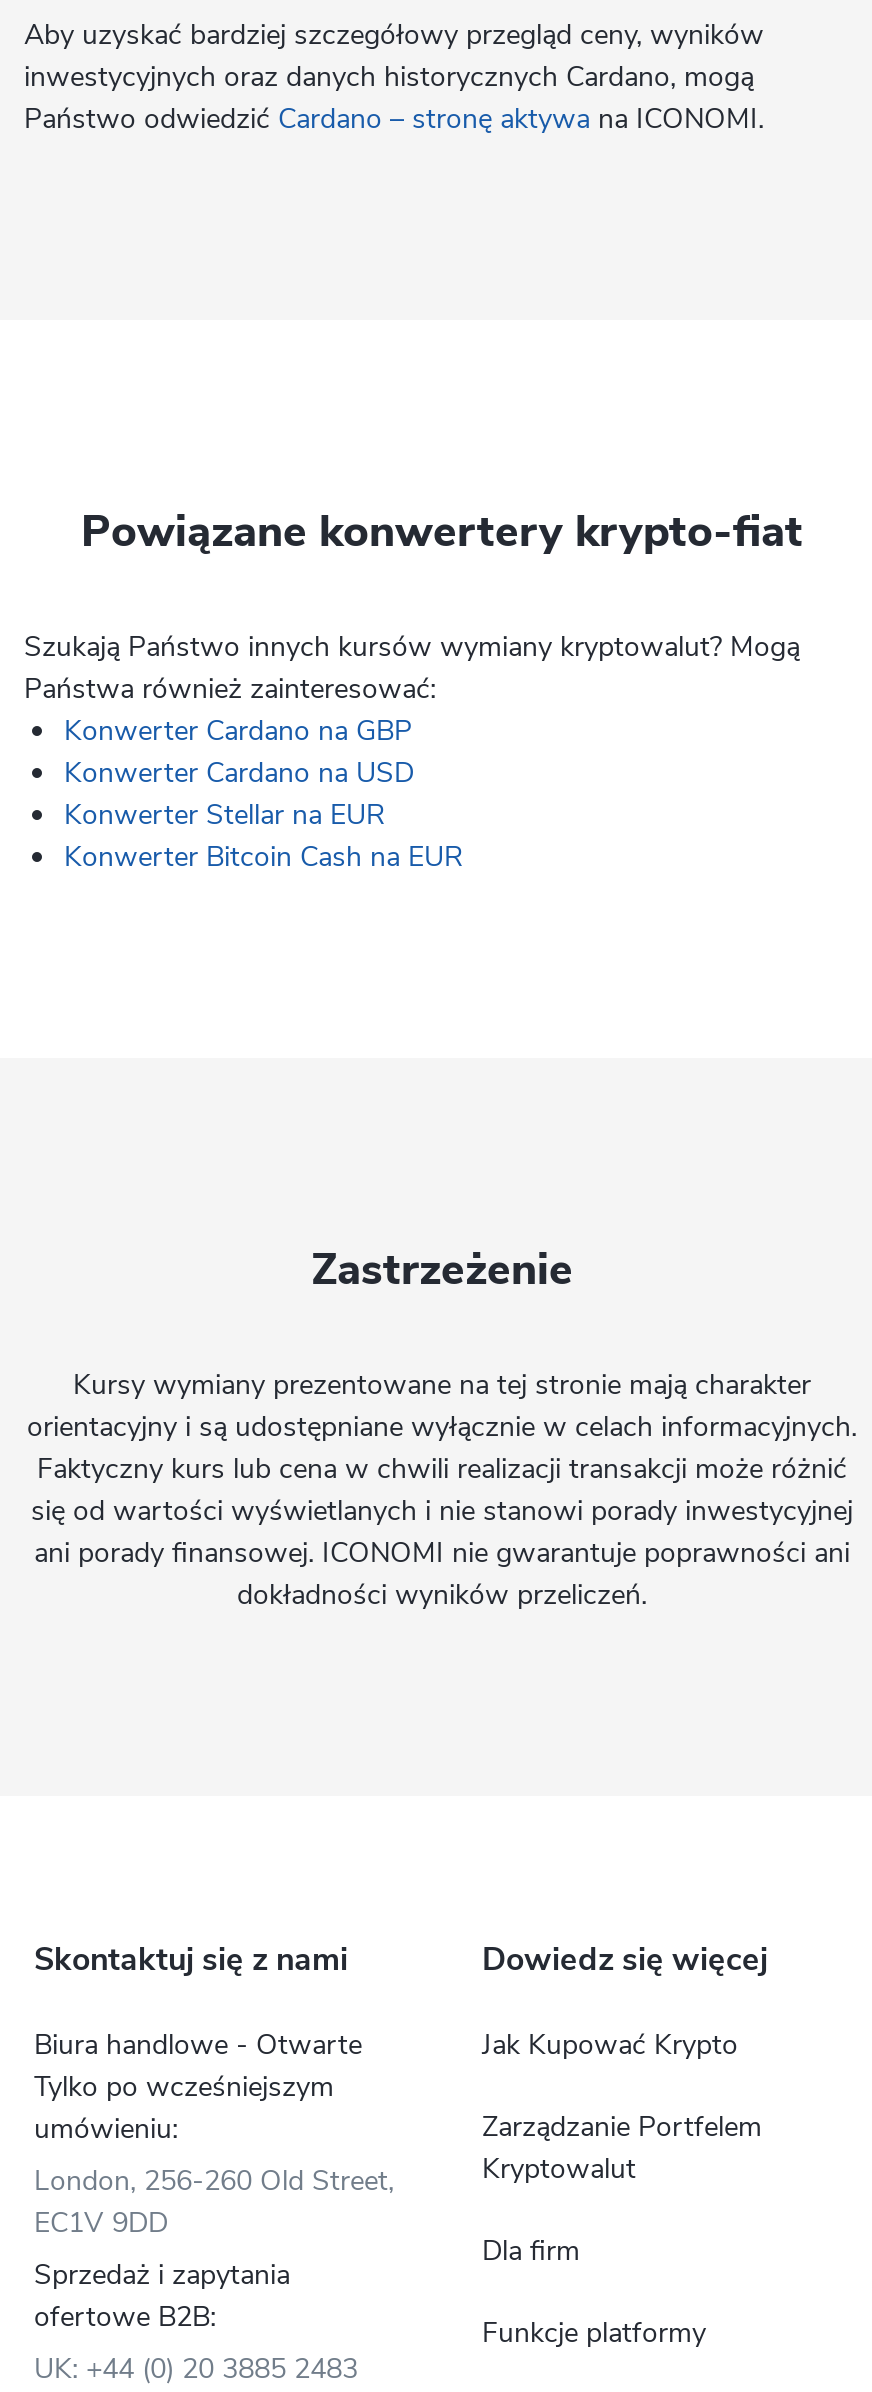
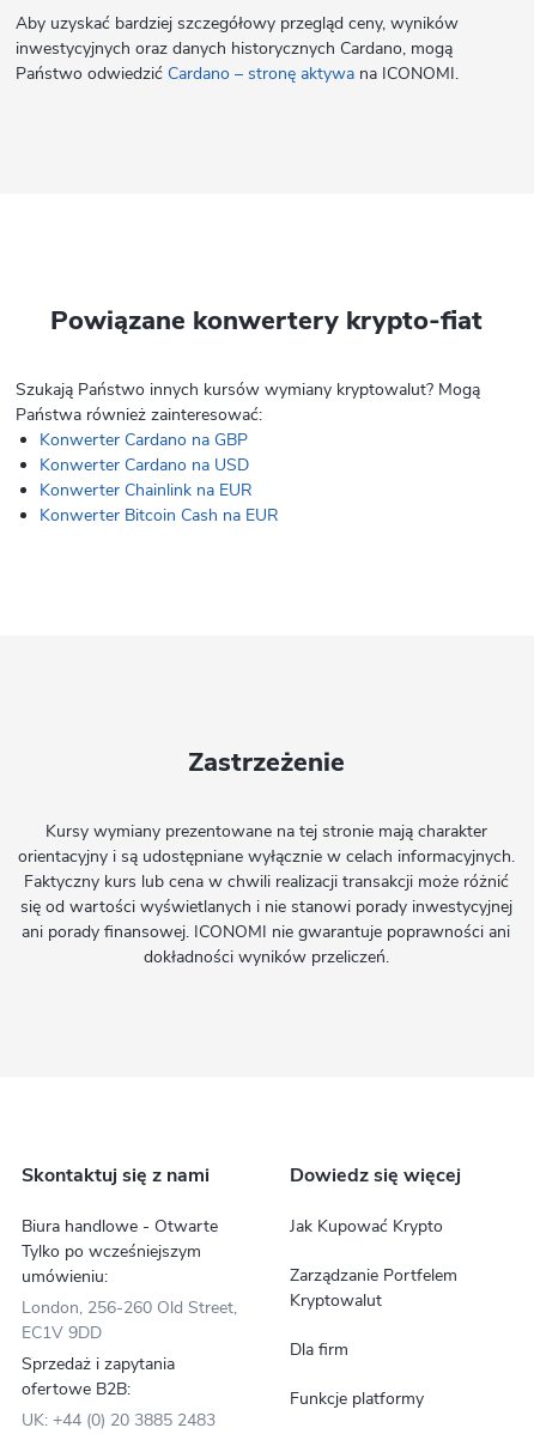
- Konwerter Stellar na EUR
+ Konwerter Chainlink na EUR
